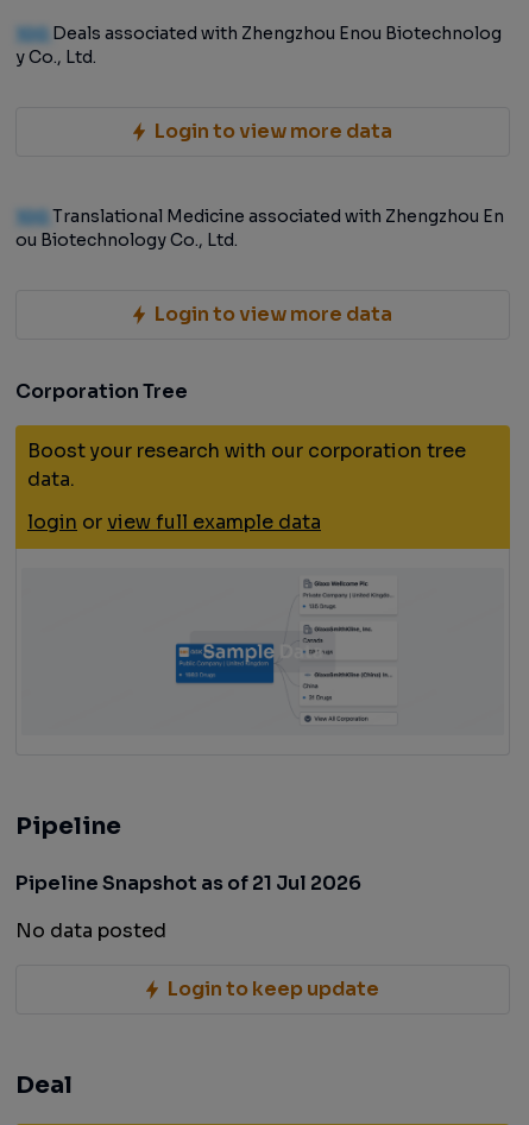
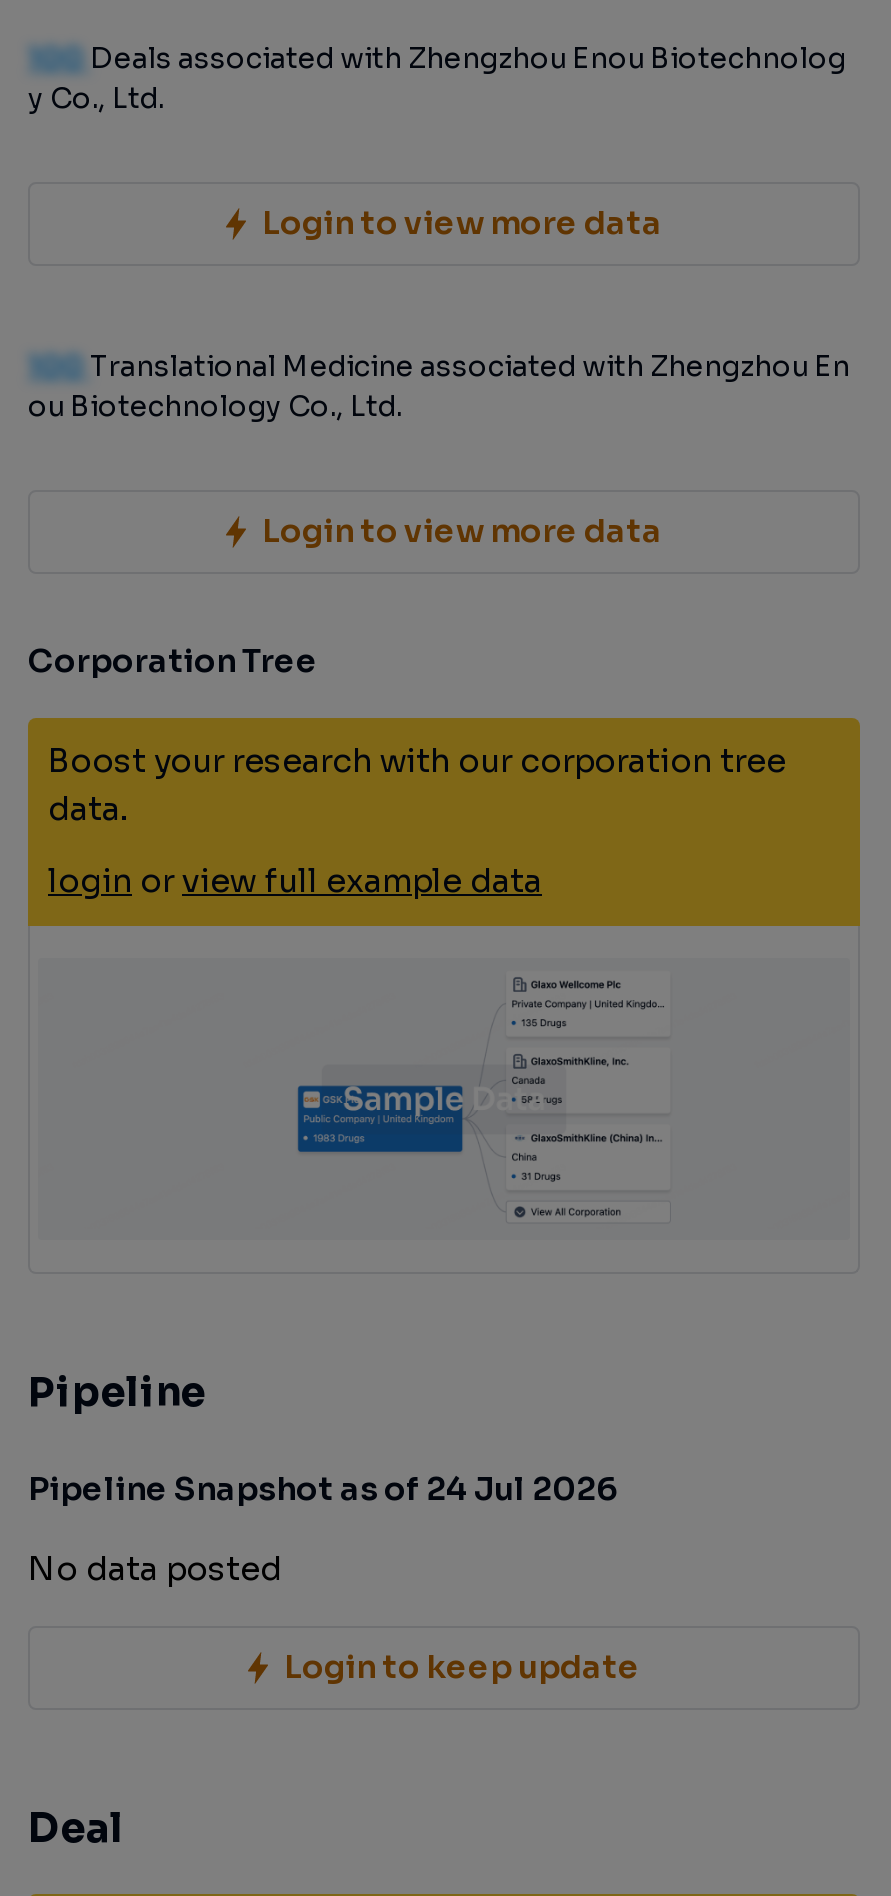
- Pipeline Snapshot as of 21 Jul 2026
+ Pipeline Snapshot as of 24 Jul 2026
